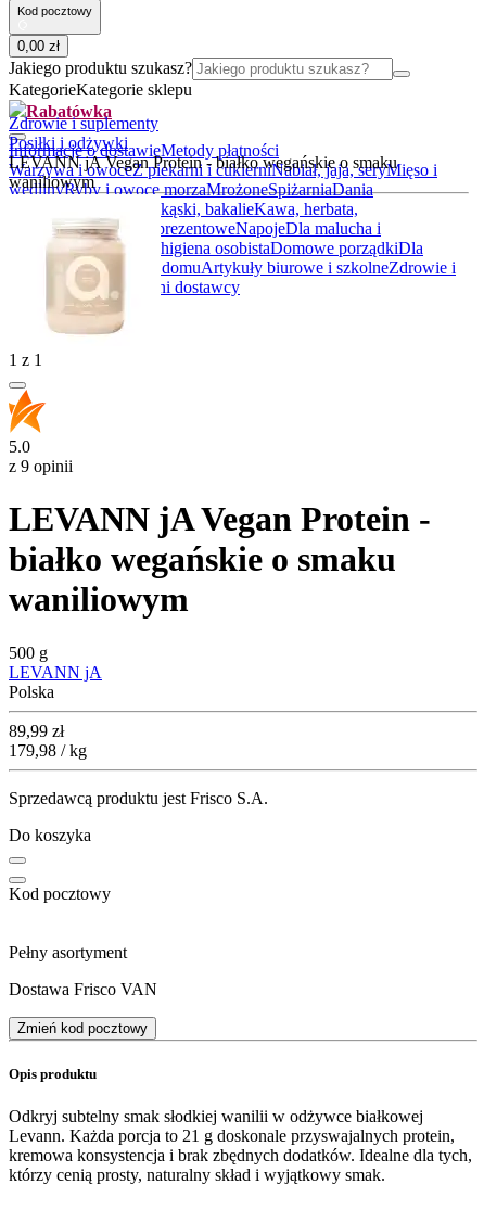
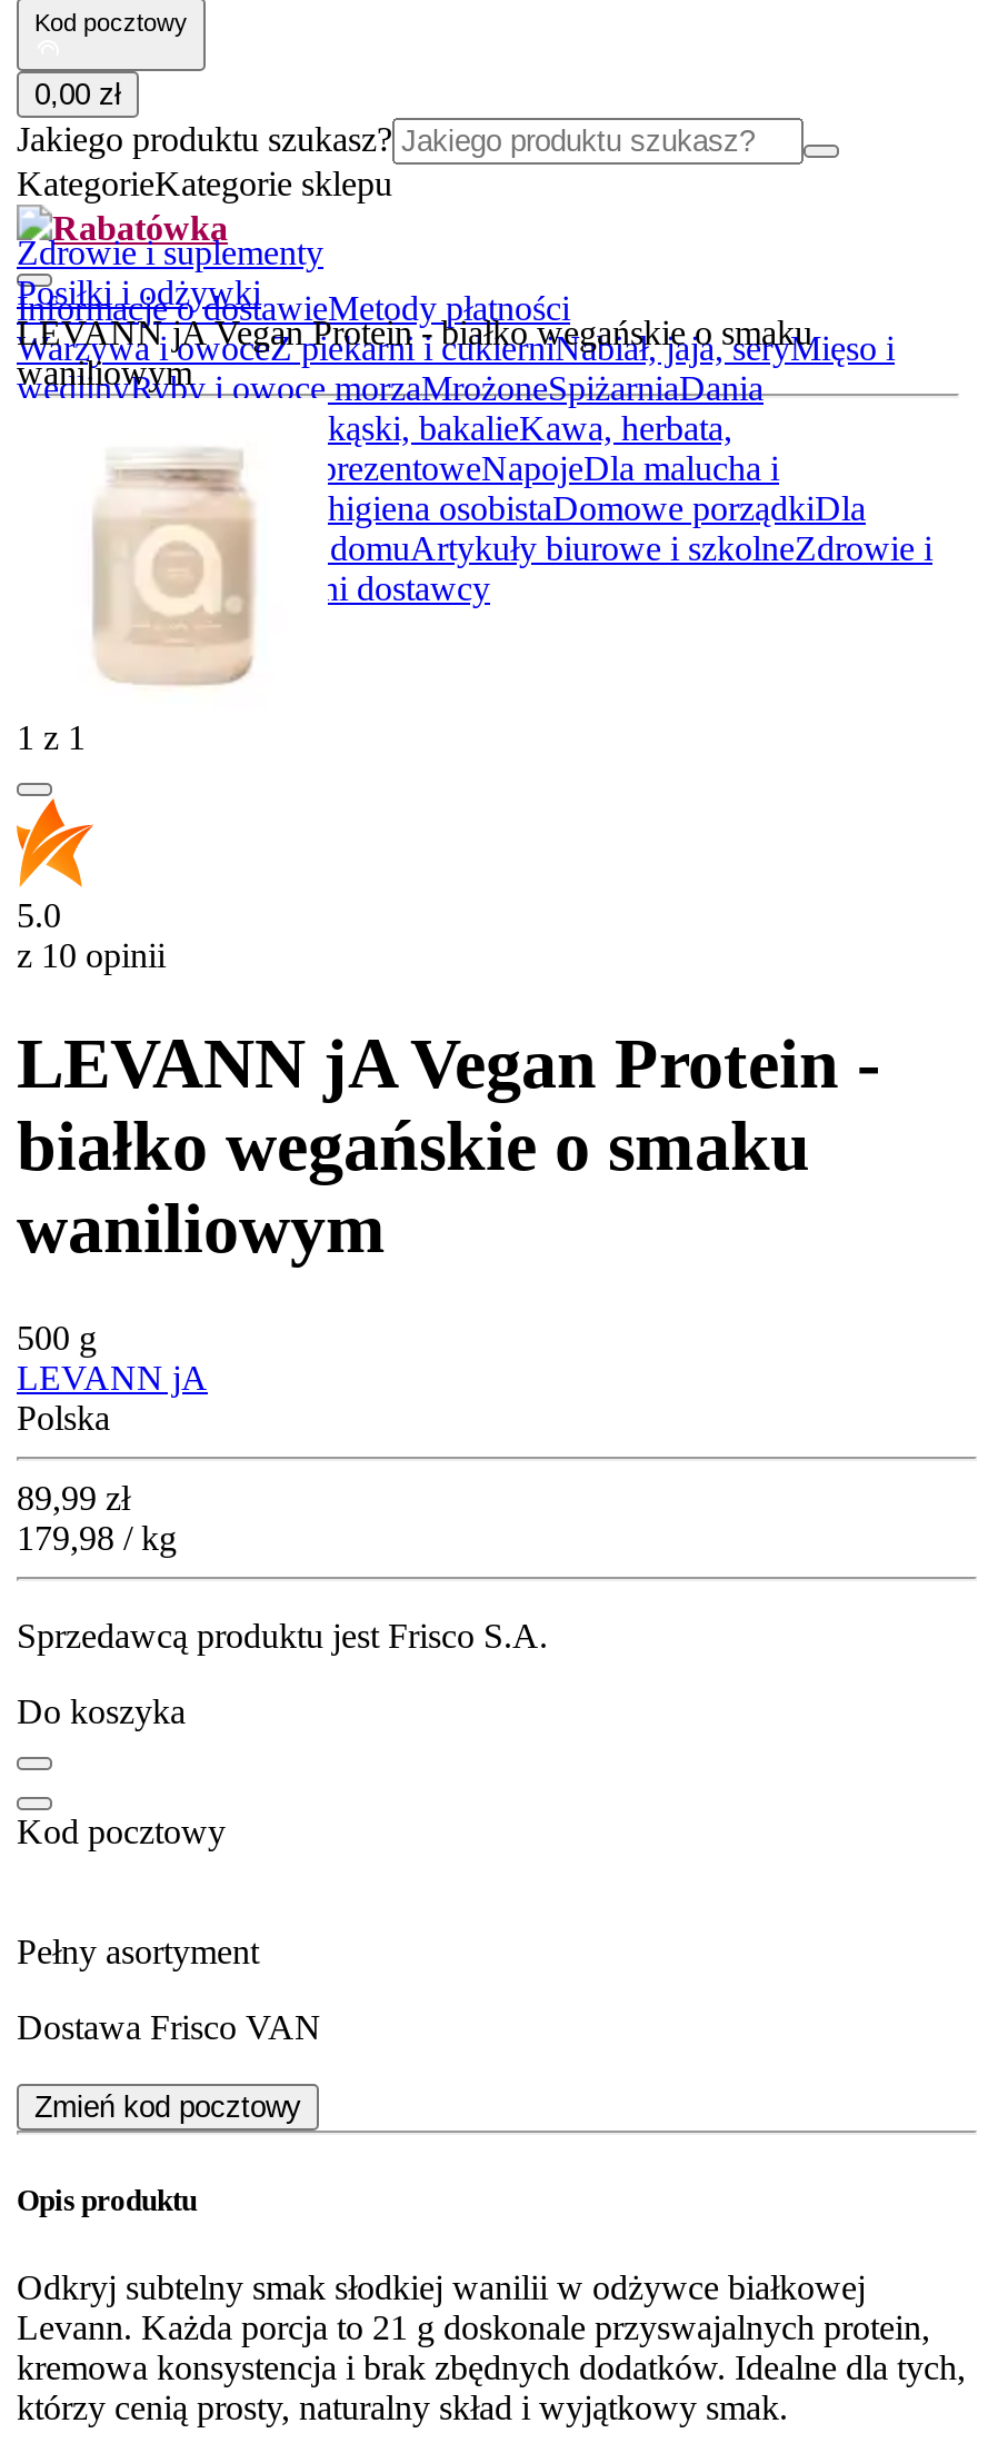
- z 9 opinii
+ z 10 opinii
